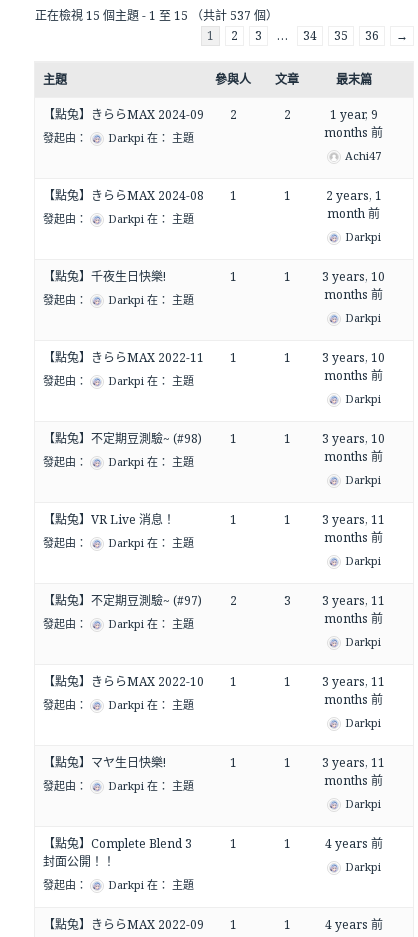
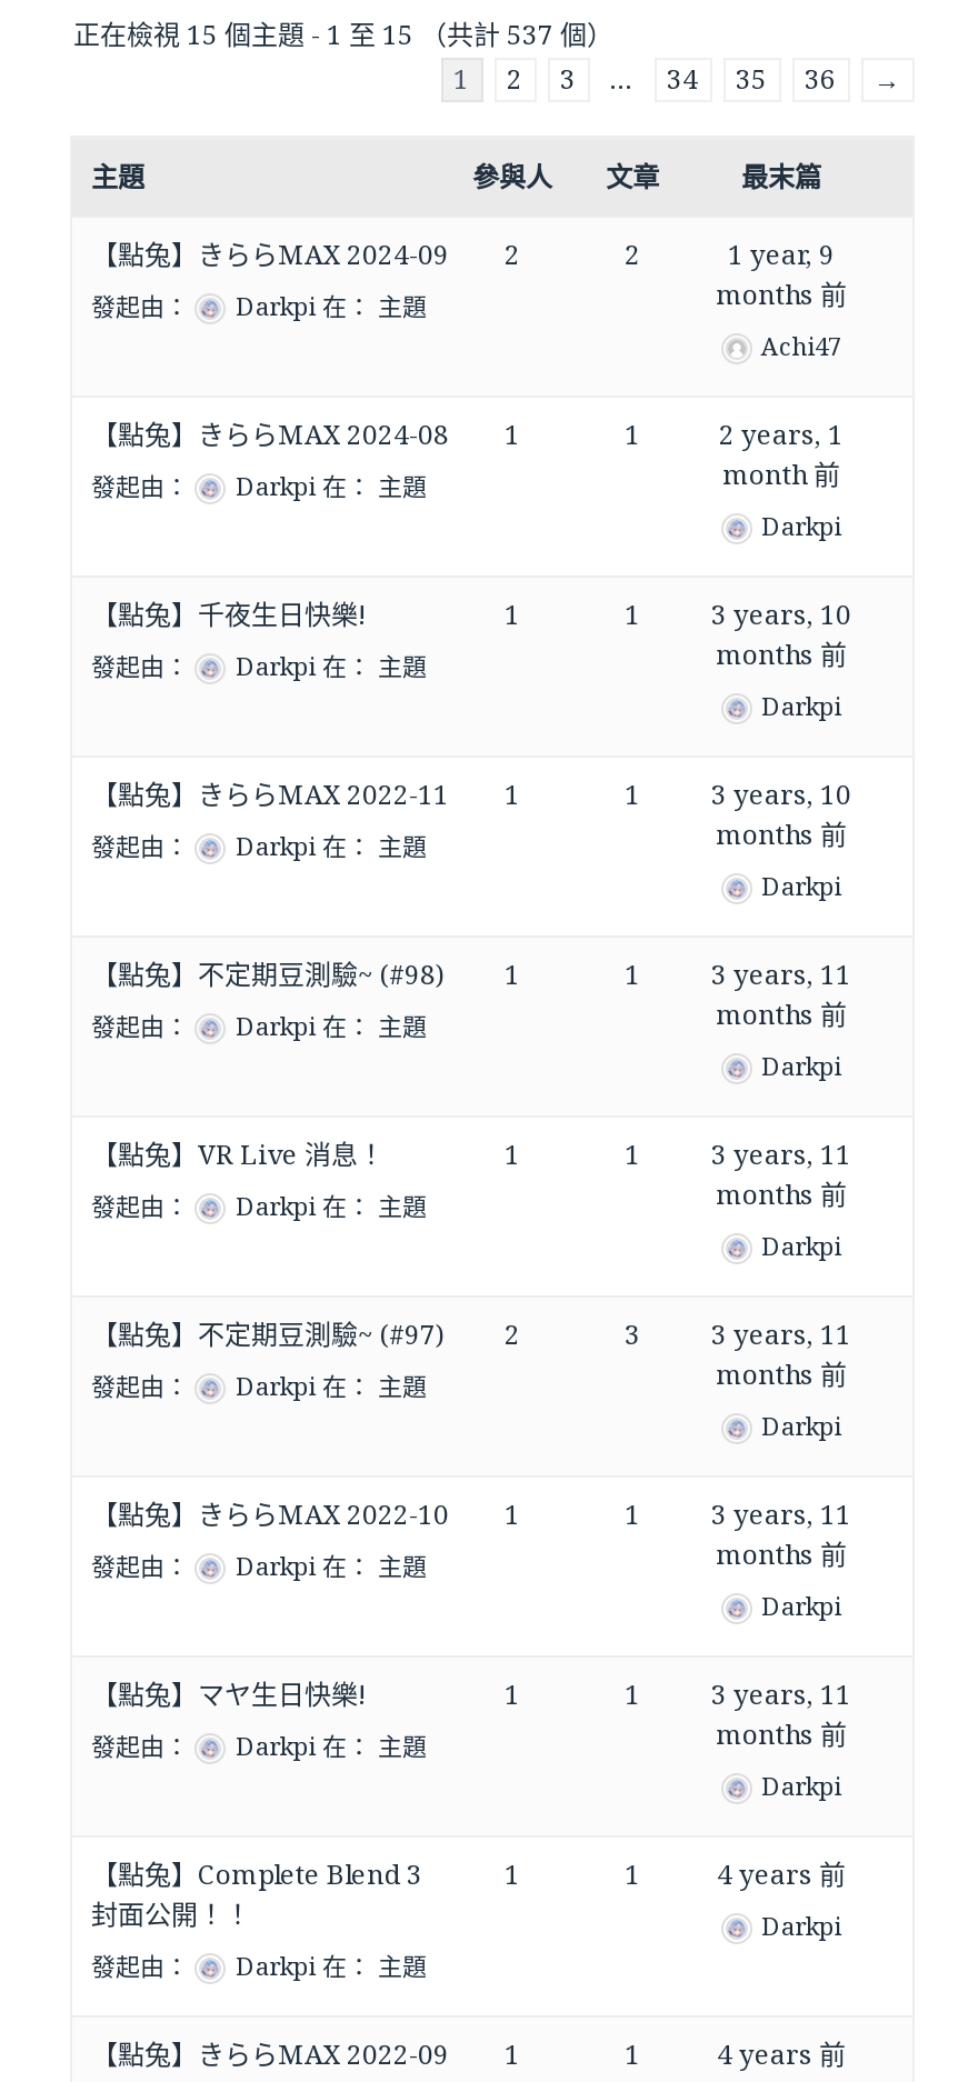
- 1 3 years, 10
+ 1 3 years, 11
